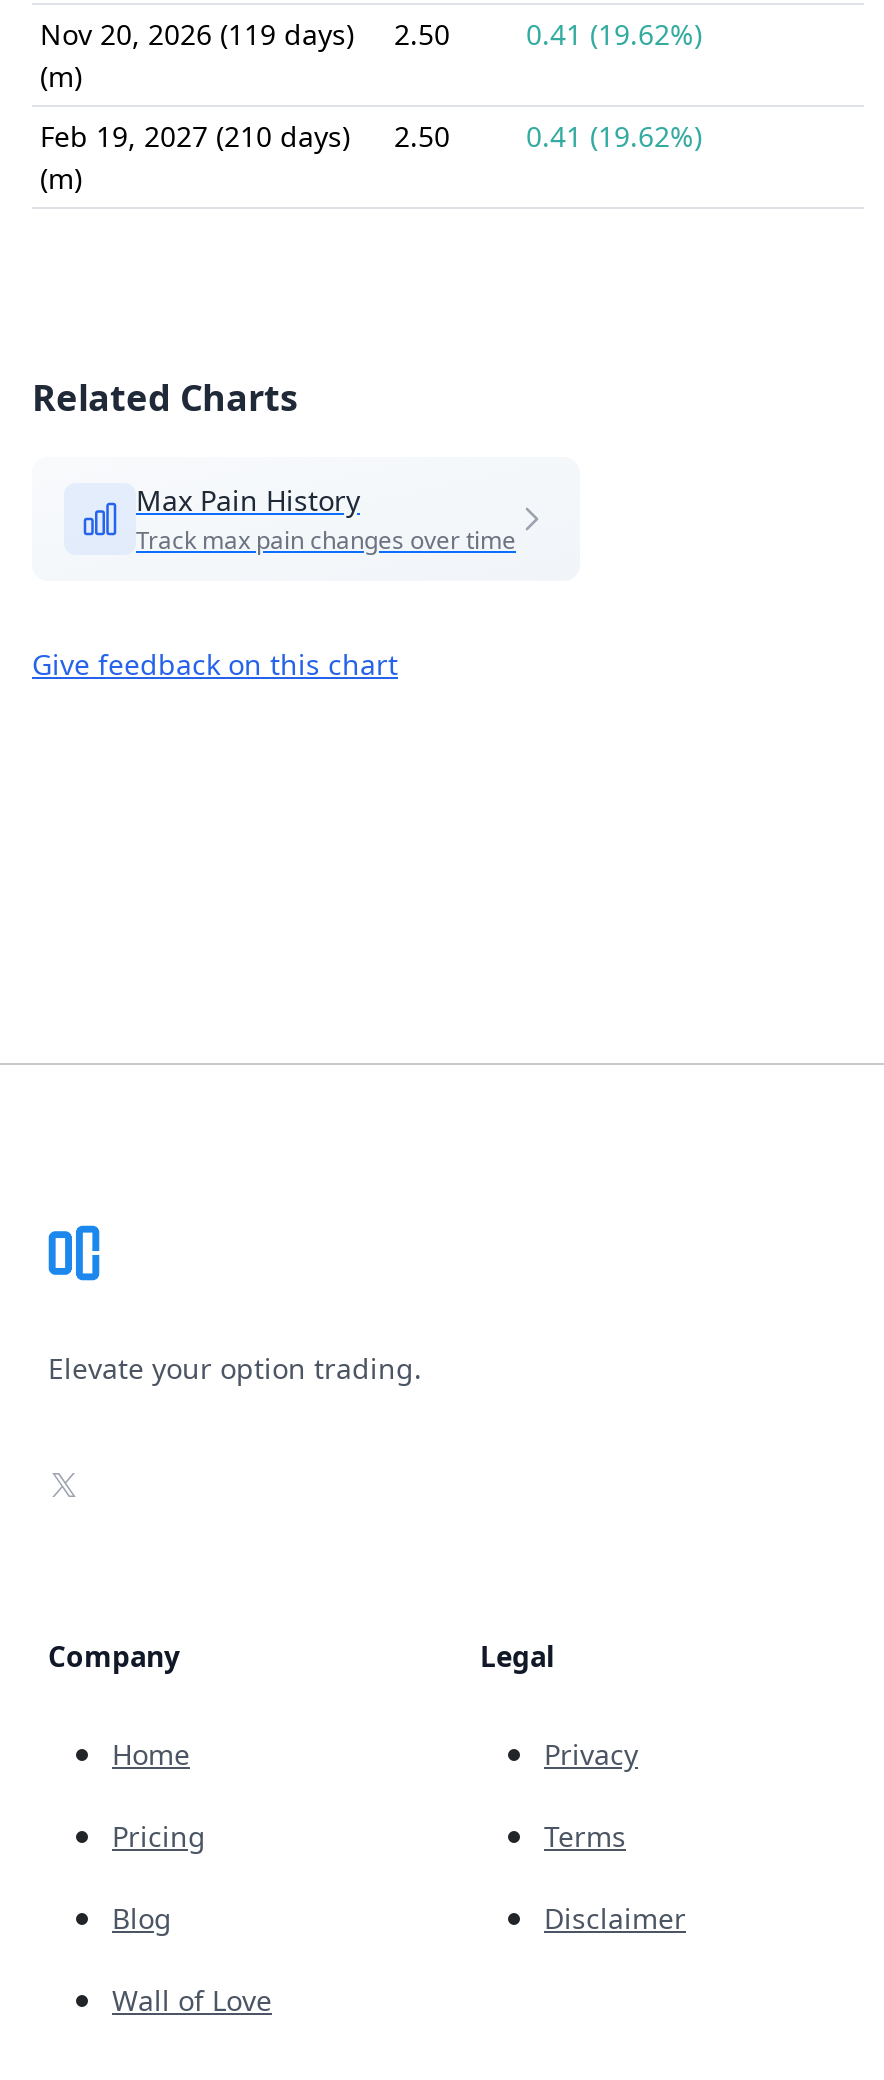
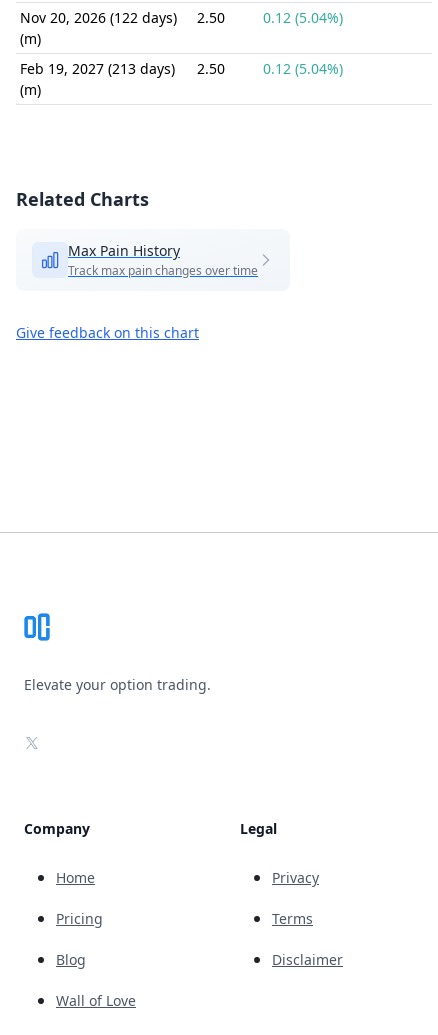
- Nov 20, 2026 (119 days)
+ Nov 20, 2026 (122 days)

- 0.41 (19.62%)
+ 0.12 (5.04%)

- Feb 19, 2027 (210 days)
+ Feb 19, 2027 (213 days)

- 0.41 (19.62%)
+ 0.12 (5.04%)
